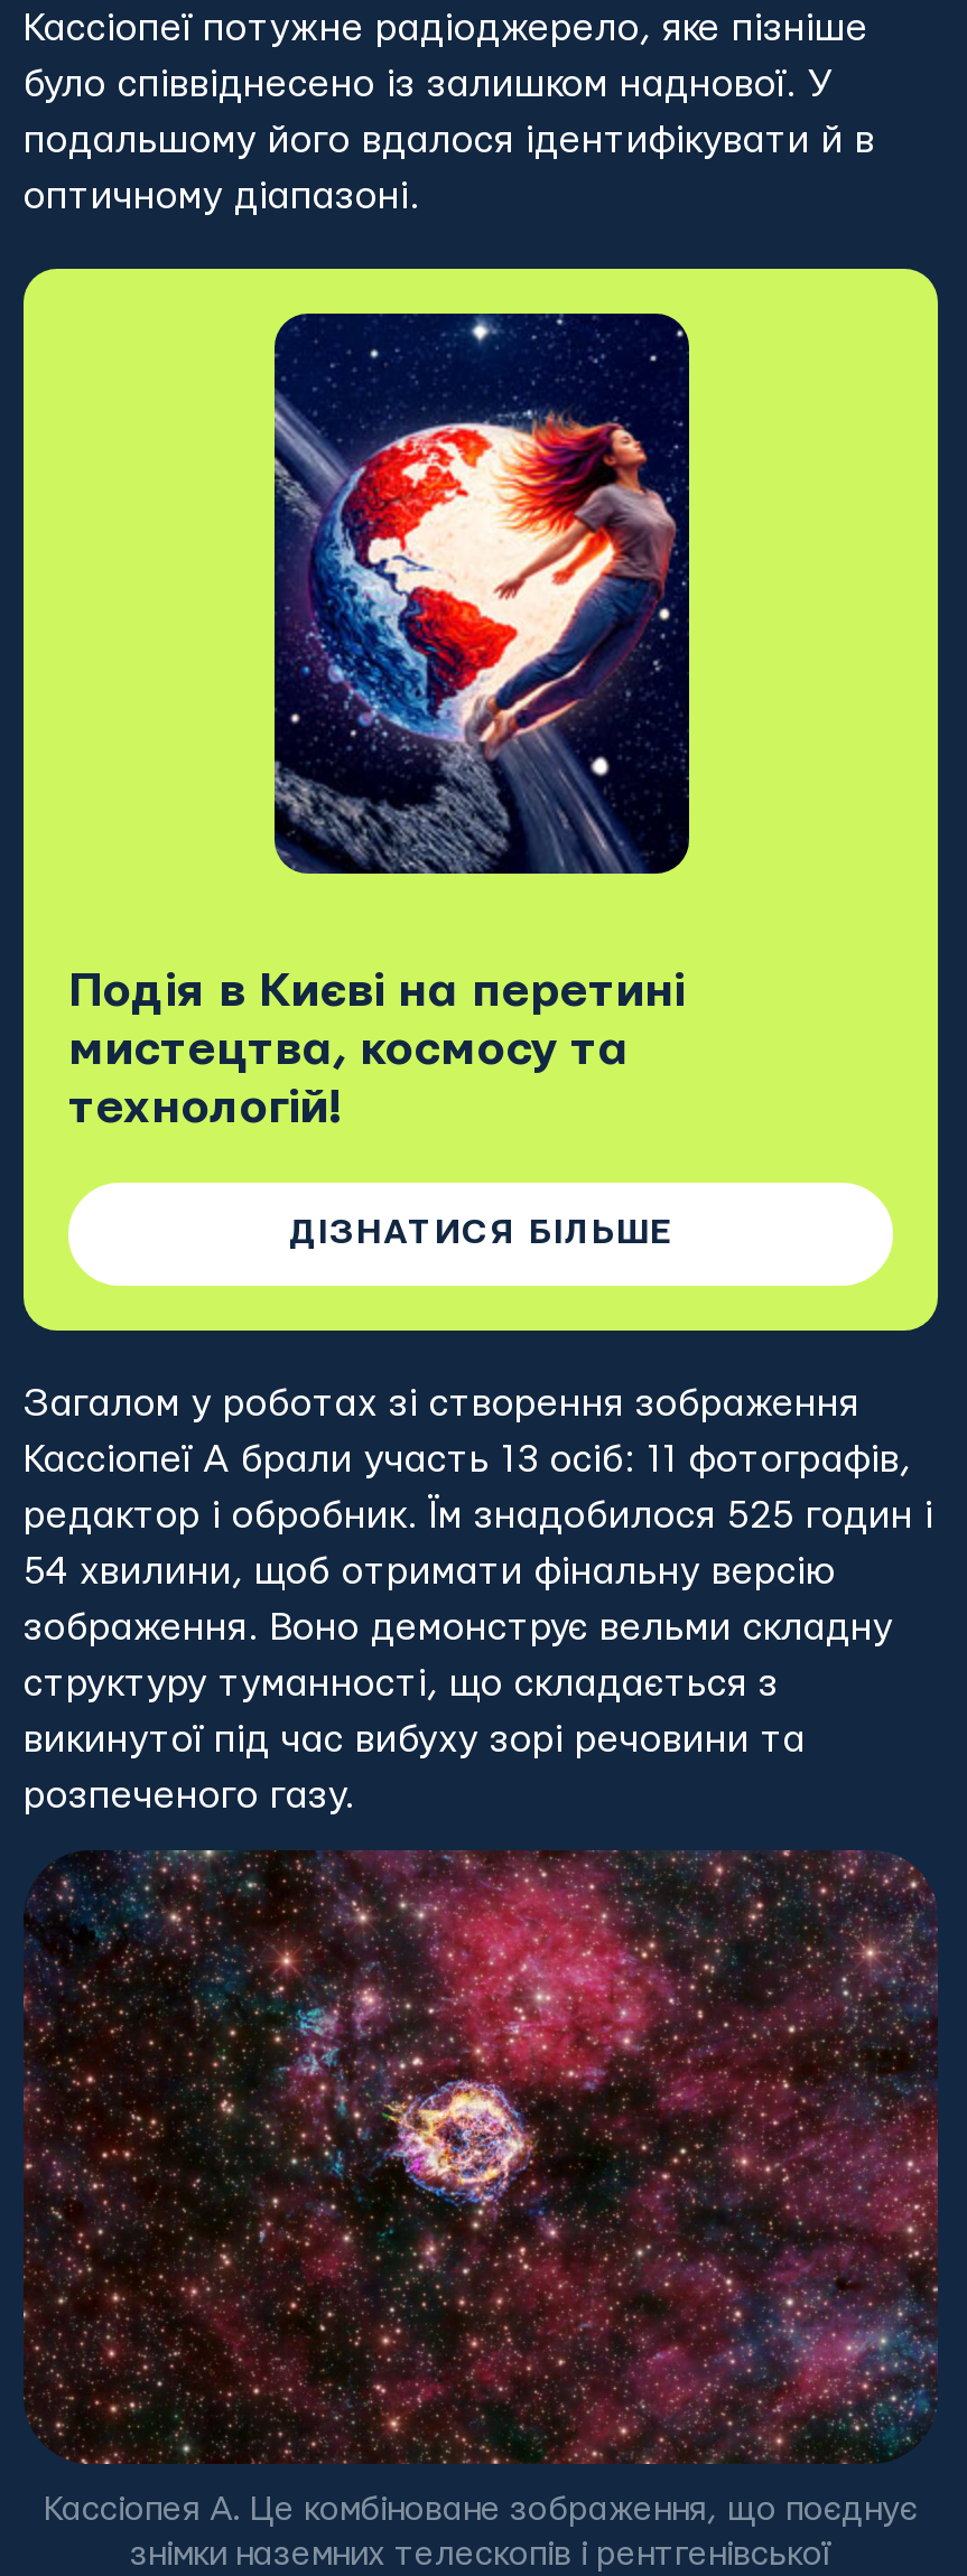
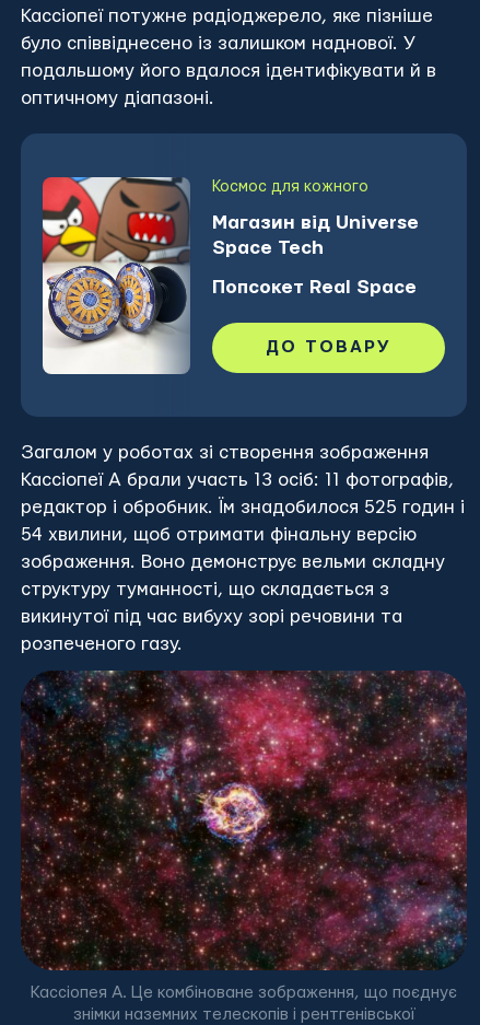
- [image]
- Подія в Києві на перетині
- мистецтва, космосу та
- технологій!
- ДІЗНАТИСЯ БІЛЬШЕ
+ [image]
+ Космос для кожного
+ Магазин від Universe
+ Space Tech
+ Попсокет Real Space
+ ДО ТОВАРУ
